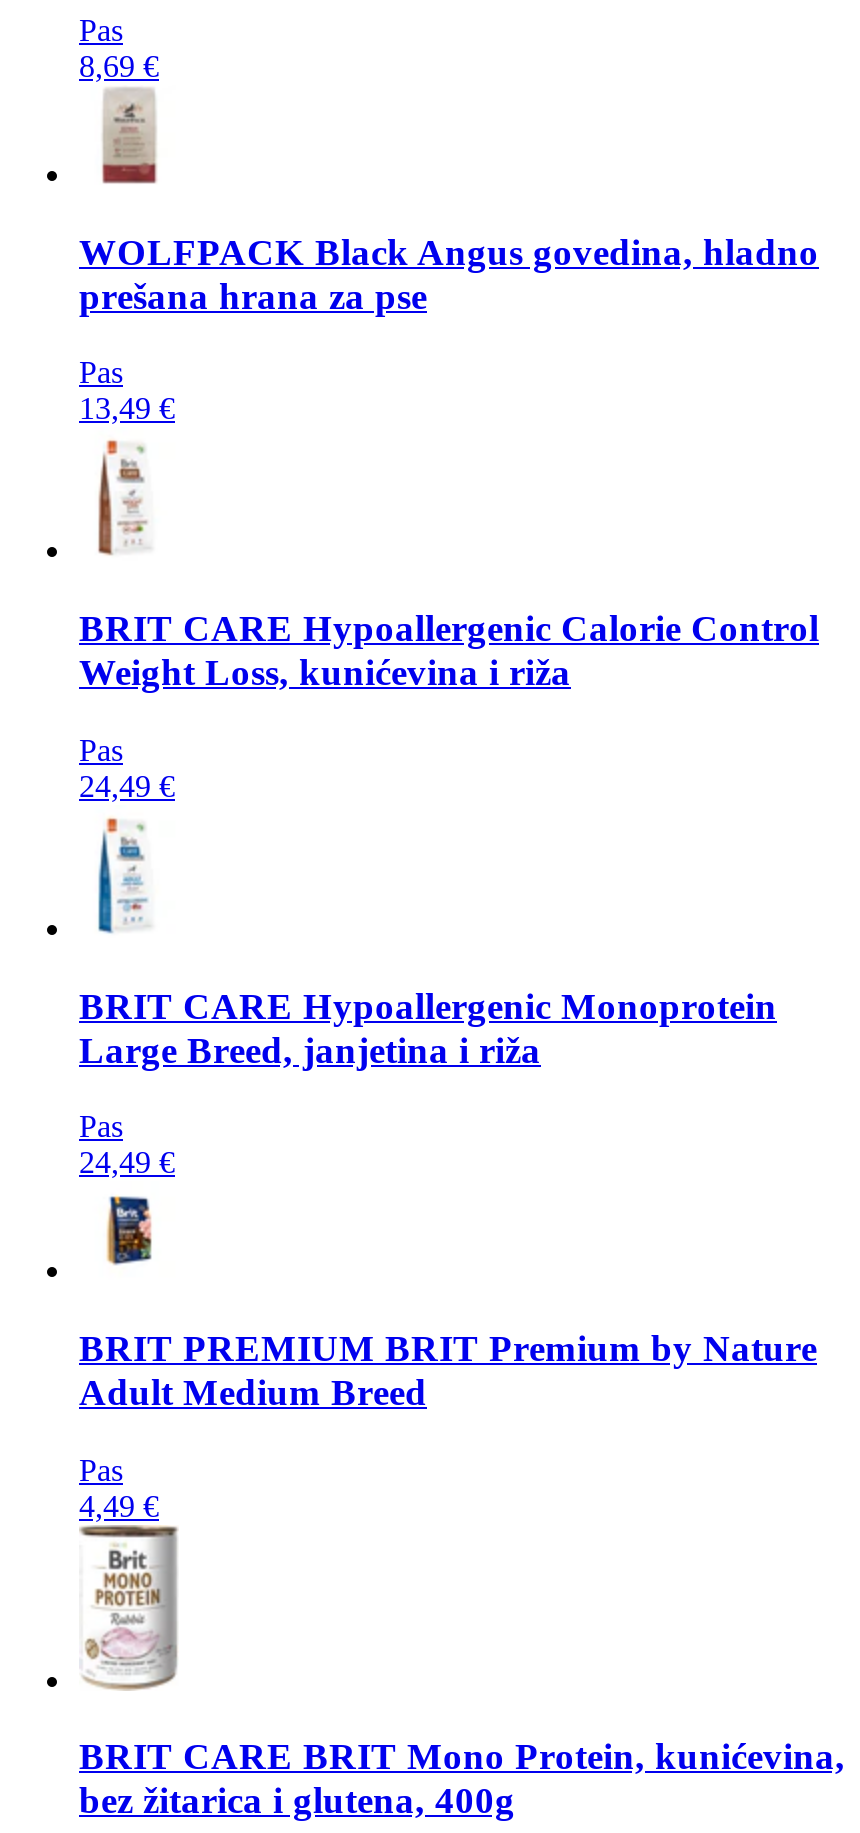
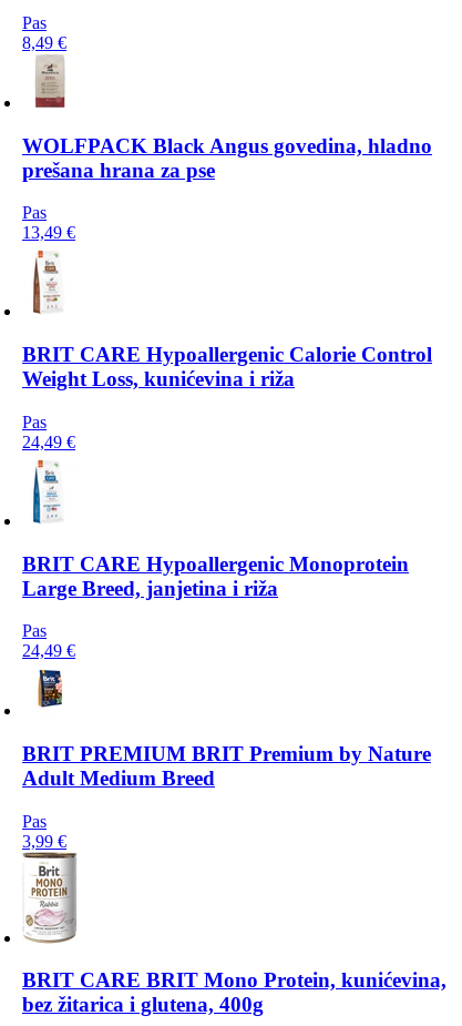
- 8,69 €
+ 8,49 €

- 4,49 €
+ 3,99 €
